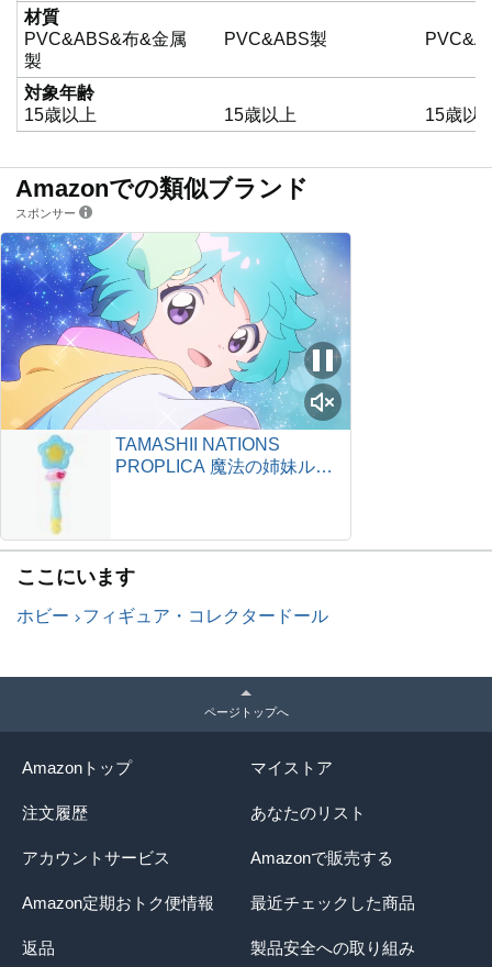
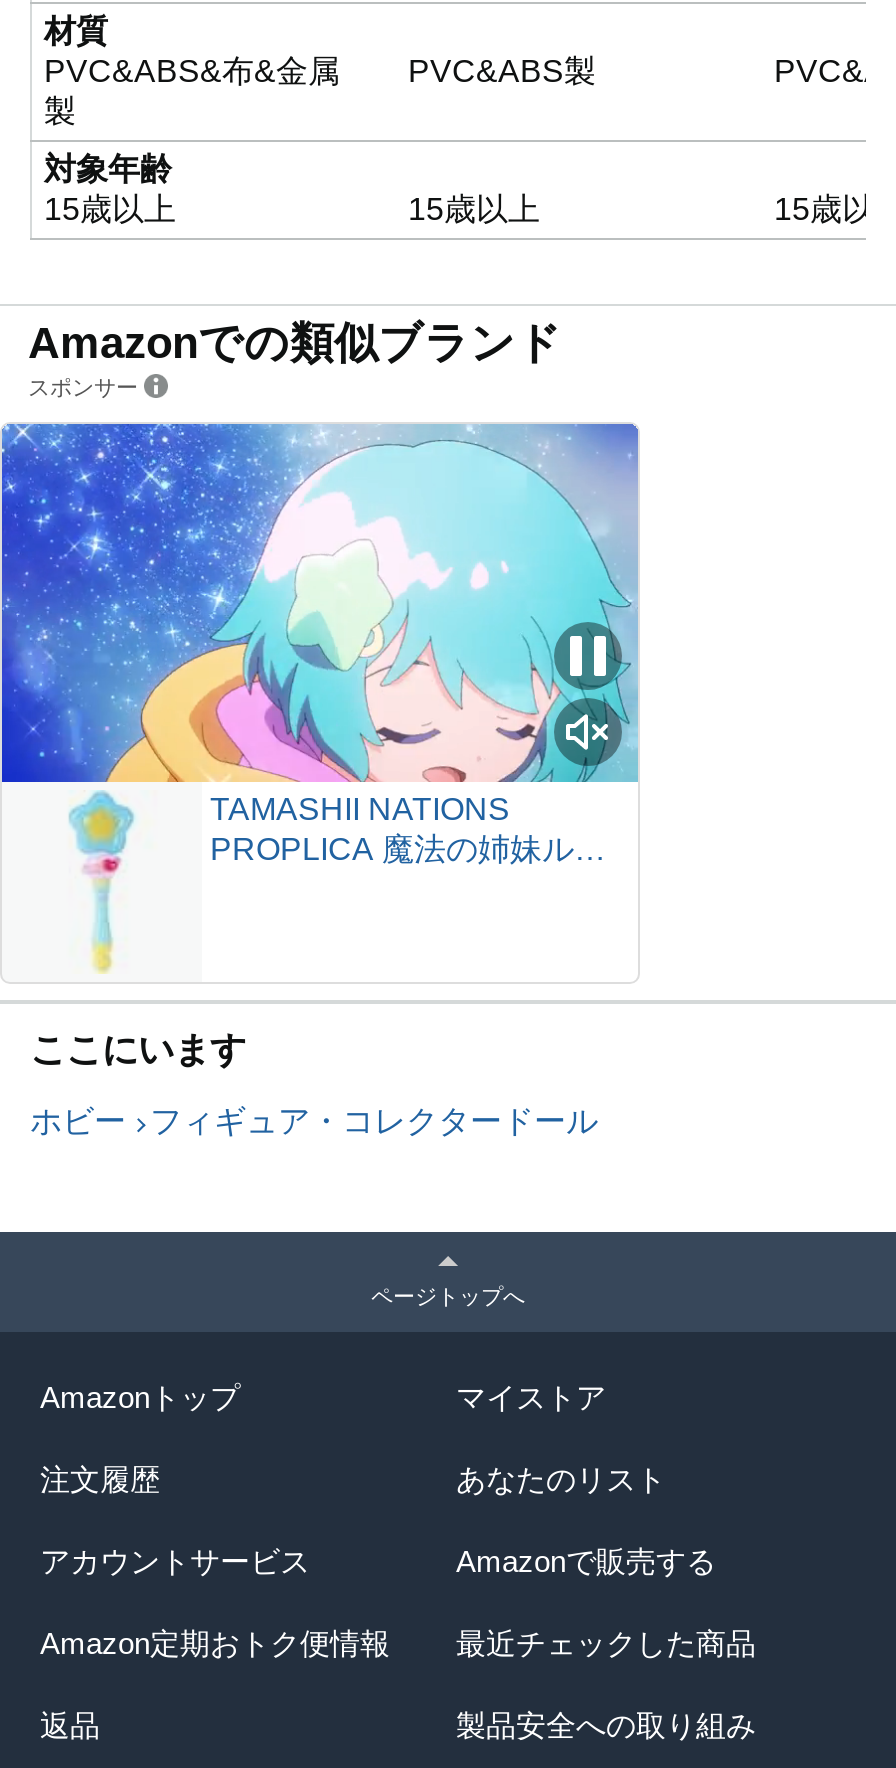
- [image]
+ [image]
